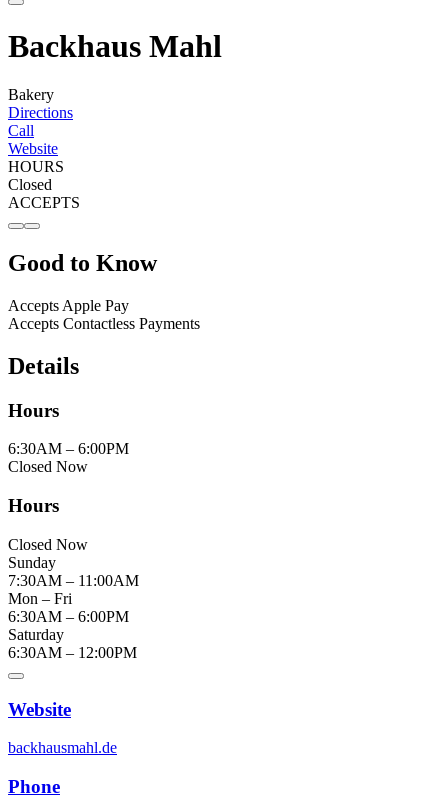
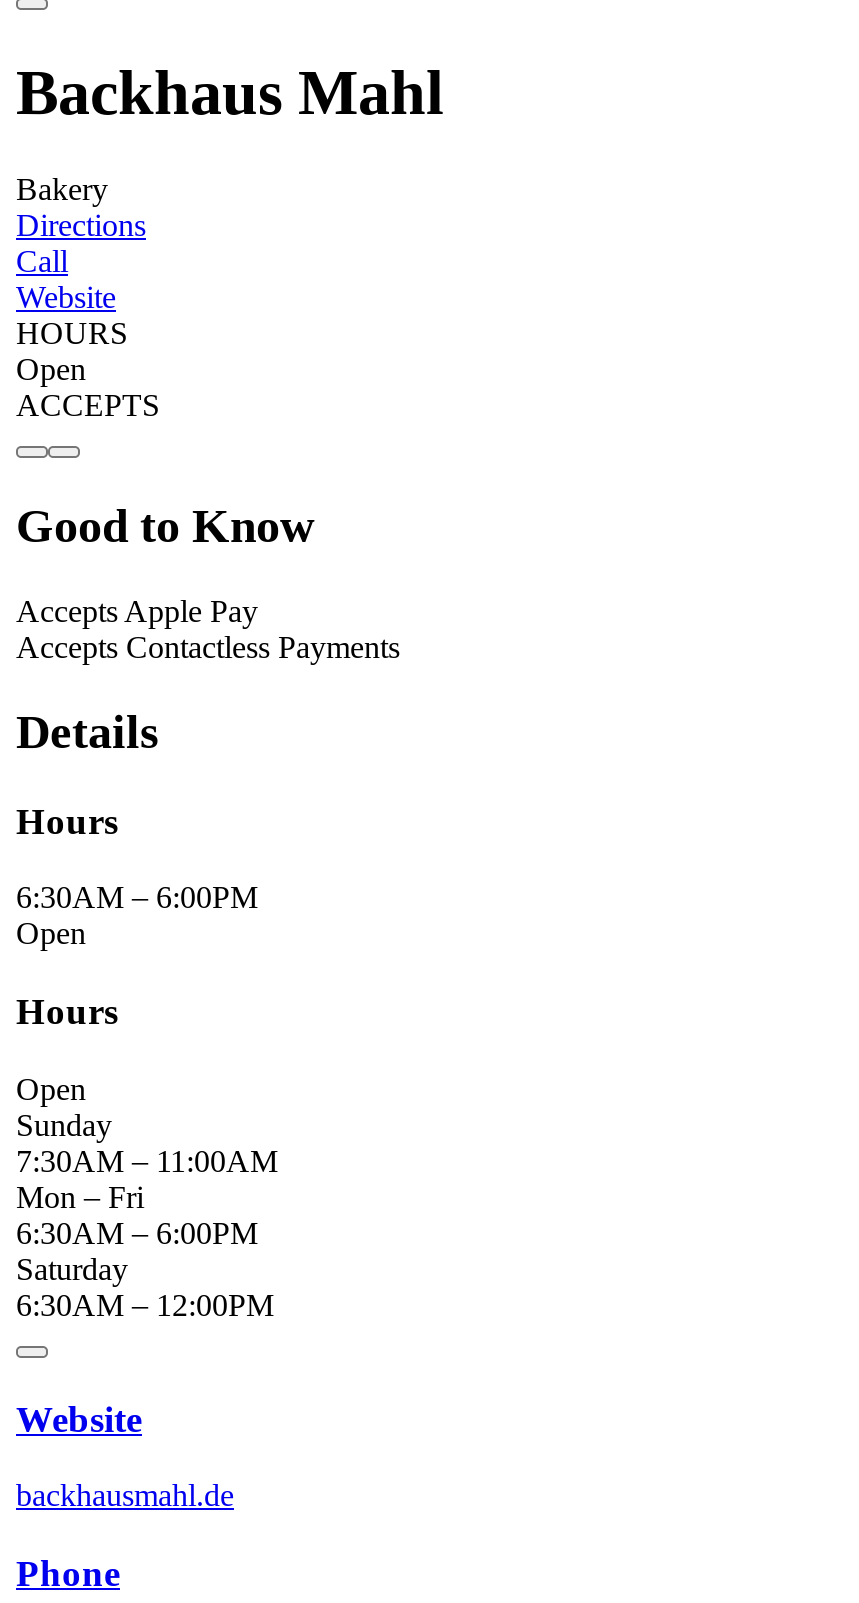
- Closed
+ Open

- Closed Now
+ Open

- Closed Now
+ Open
